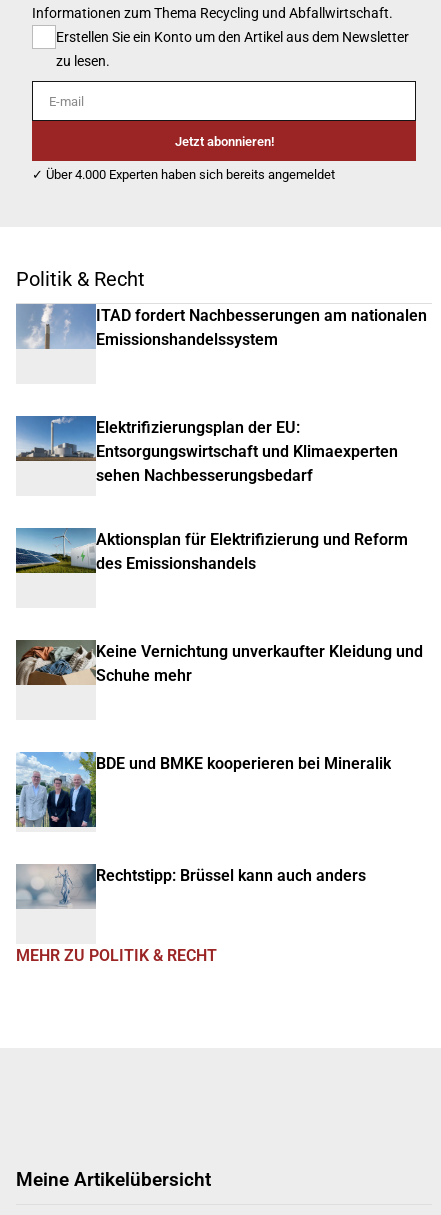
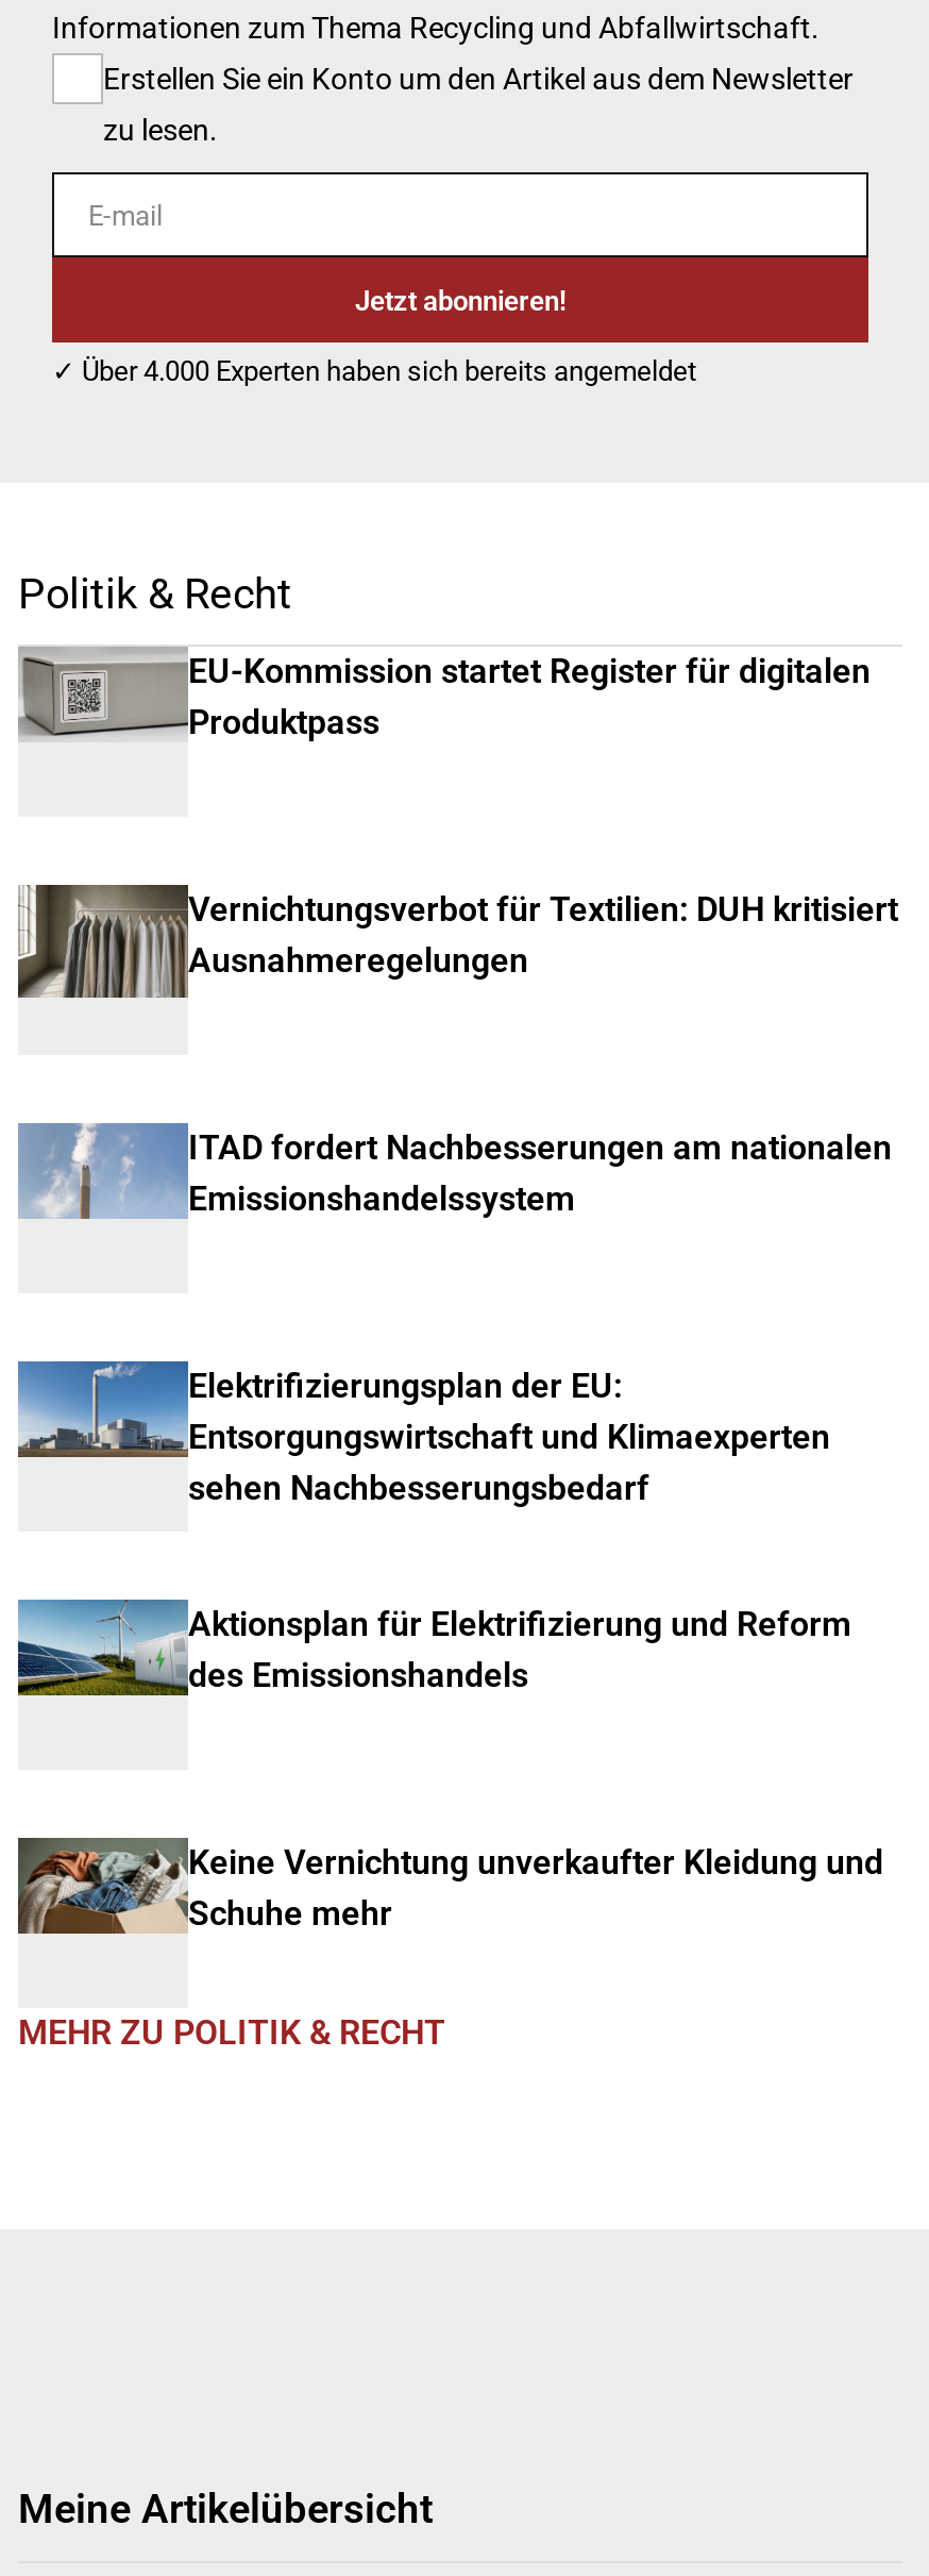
+ [image]
+ Vernichtungsverbot für Textilien: DUH kritisiert
+ Ausnahmeregelungen

+ [image]
+ EU-Kommission startet Register für digitalen
+ Produktpass

moved down: [image] | ITAD fordert Nachbesserungen am nationalen | Emissionshandelssystem | ... | Keine Vernichtung unverkaufter Kleidung und | Schuhe mehr

- [image]
- BDE und BMKE kooperieren bei Mineralik

- [image]
- Rechtstipp: Brüssel kann auch anders
